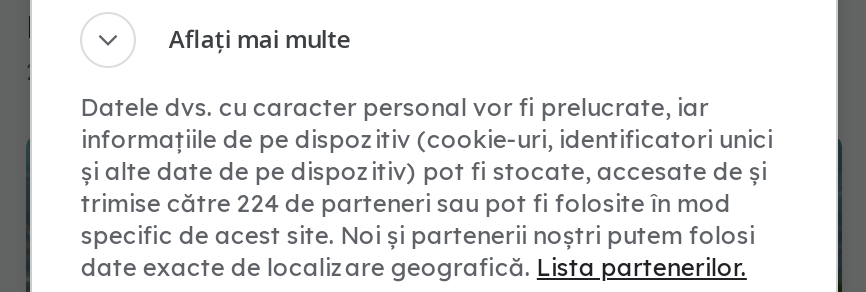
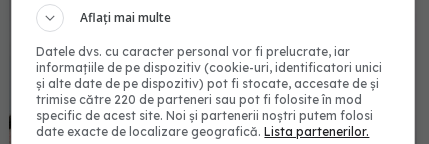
- trimise către 224 de parteneri sau pot fi folosite în mod
+ trimise către 220 de parteneri sau pot fi folosite în mod
